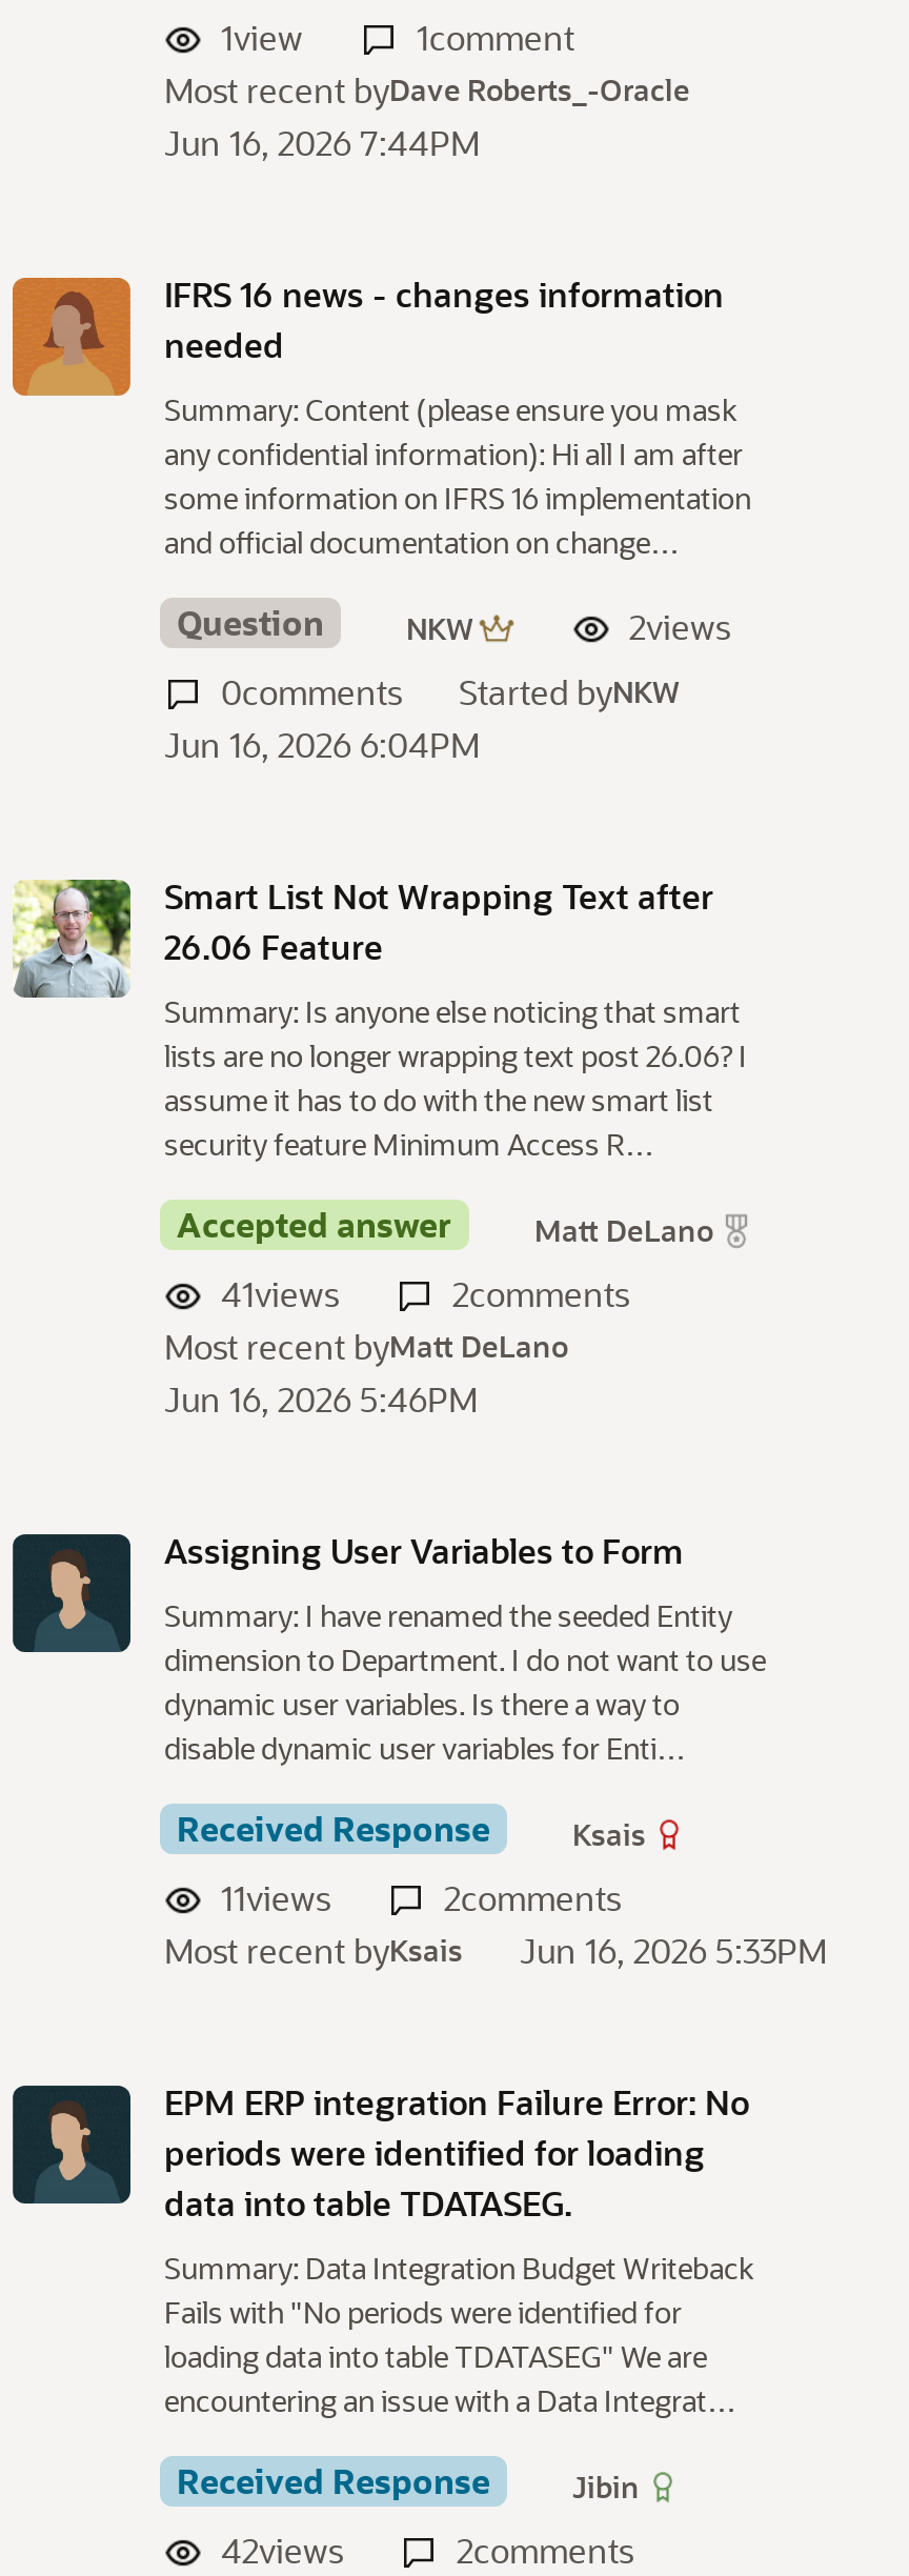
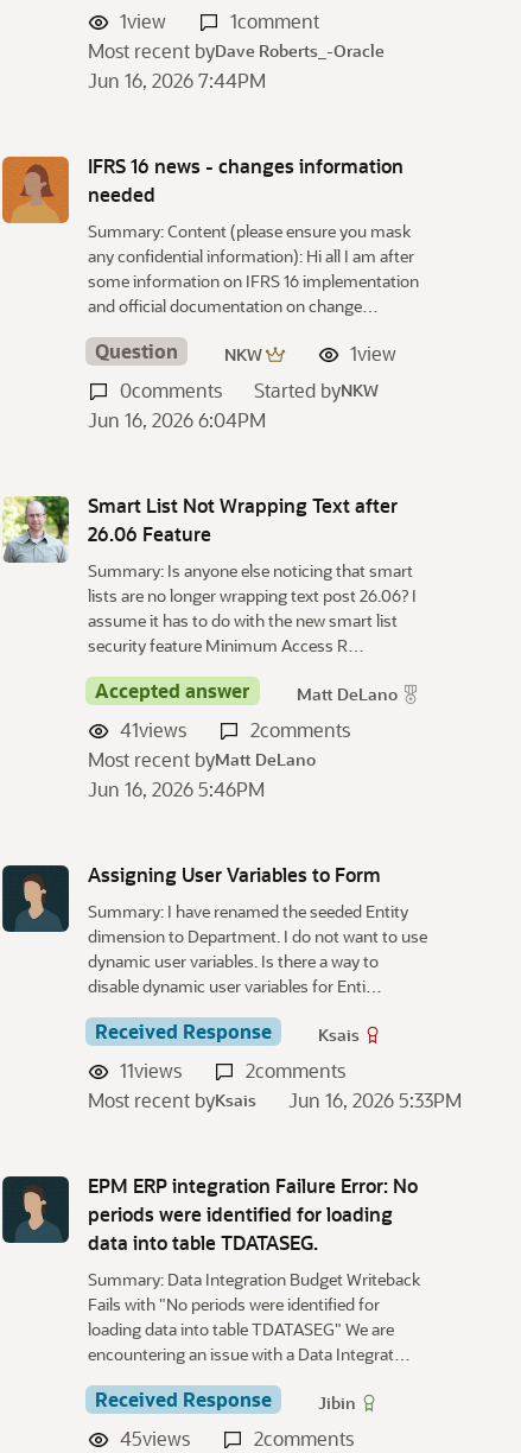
- 2views
+ 1view

- 42views
+ 45views
